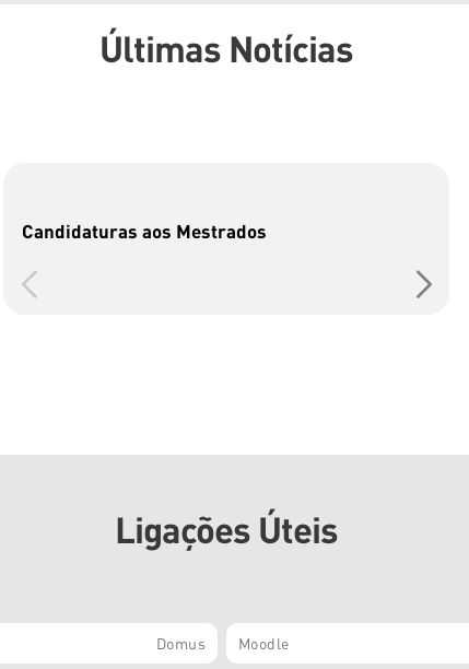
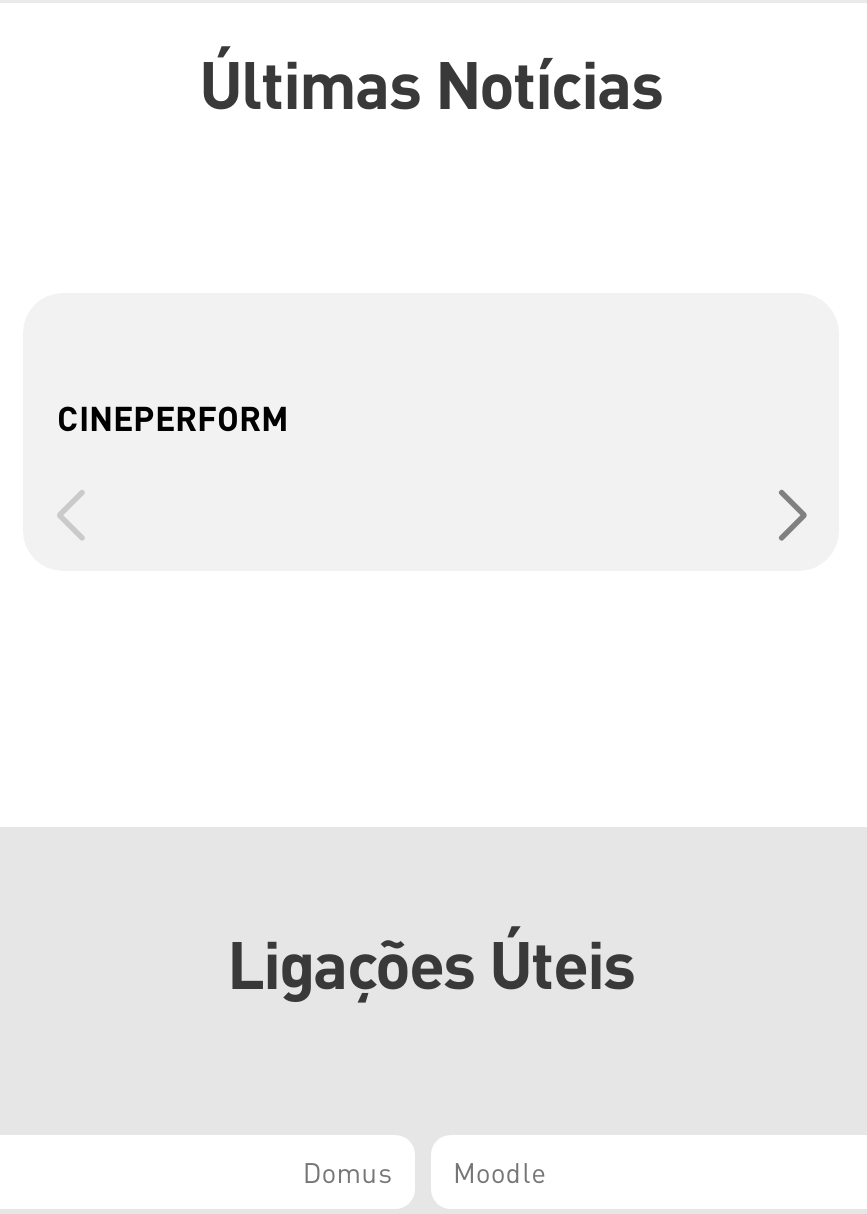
- Candidaturas aos Mestrados
+ CINEPERFORM
